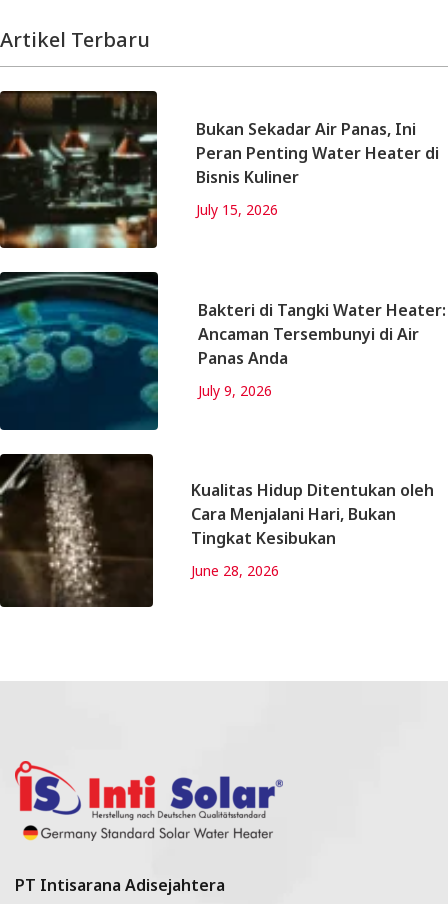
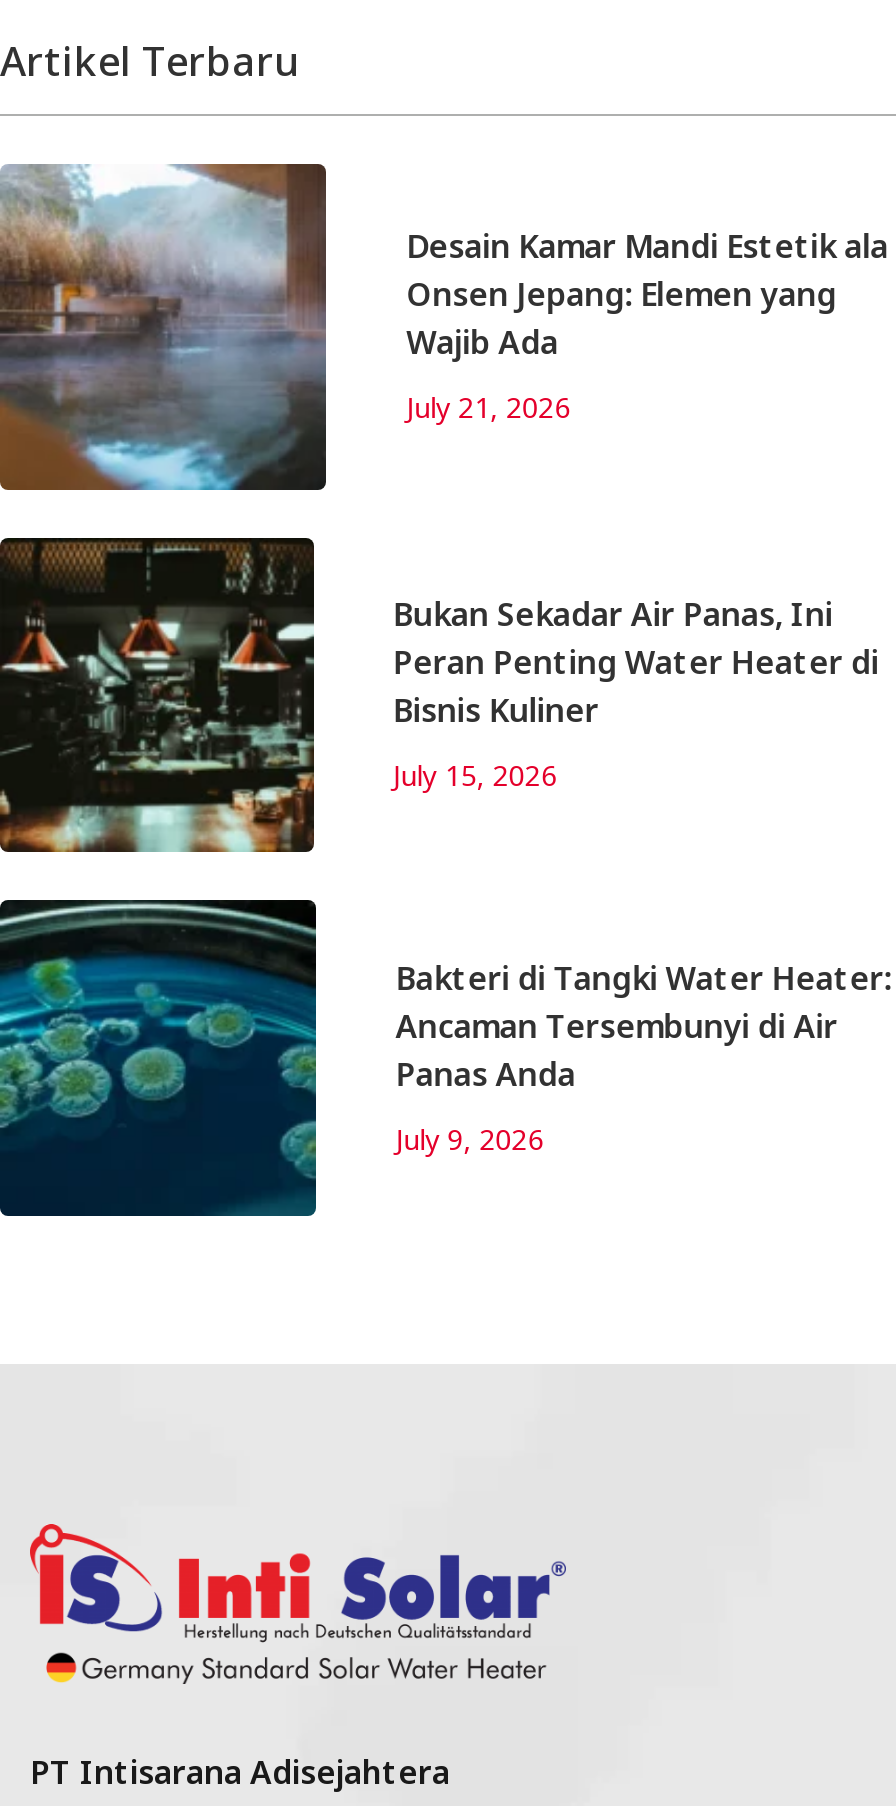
+ [image]
+ Desain Kamar Mandi Estetik ala
+ Onsen Jepang: Elemen yang
+ Wajib Ada
+ July 21, 2026

moved down: [image] | Bukan Sekadar Air Panas, Ini | Peran Penting Water Heater di | ... | Panas Anda | July 9, 2026

- [image]
- Kualitas Hidup Ditentukan oleh
- Cara Menjalani Hari, Bukan
- Tingkat Kesibukan
- June 28, 2026
